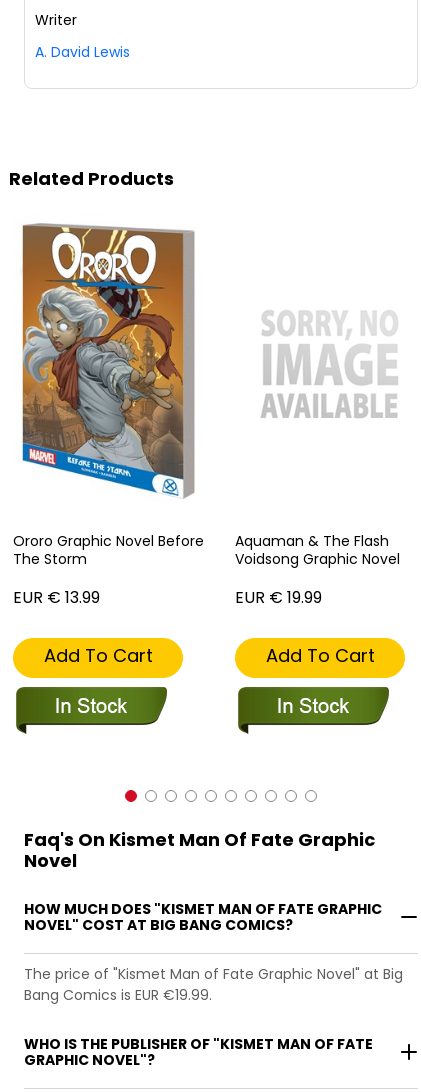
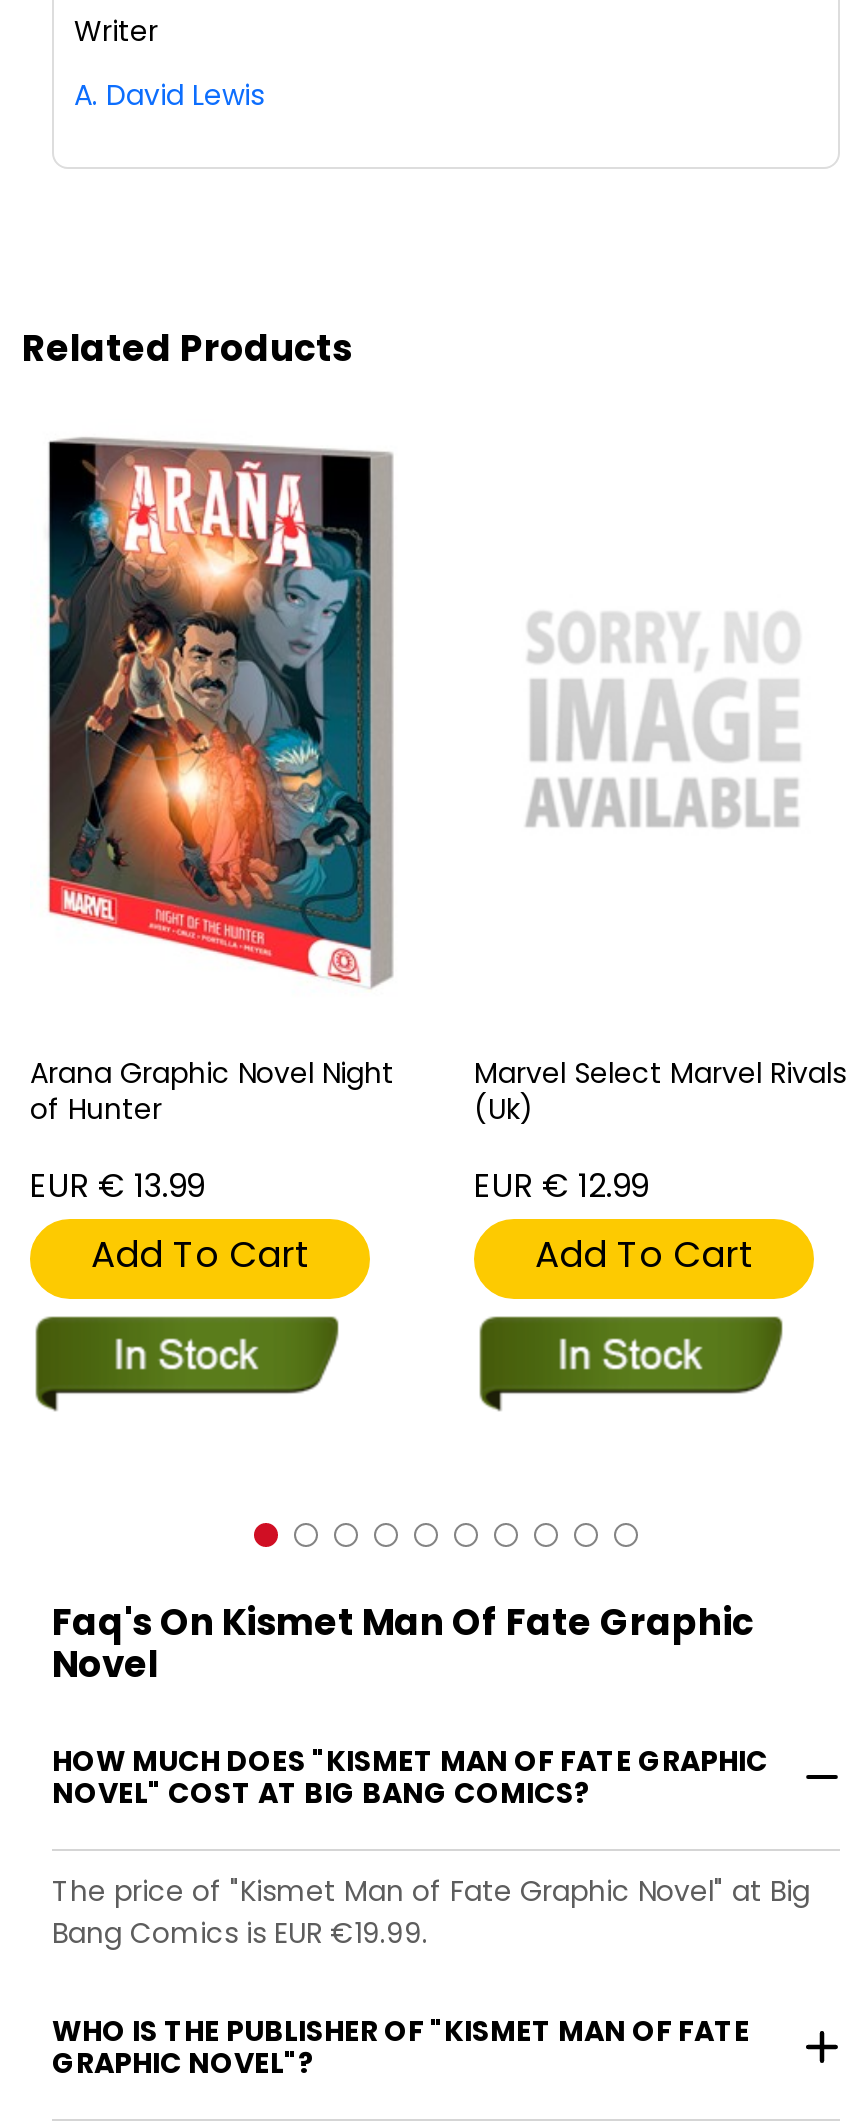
- [image]
- Ororo Graphic Novel Before
- The Storm
+ [image]
+ Arana Graphic Novel Night
+ of Hunter

- Aquaman & The Flash
- Voidsong Graphic Novel
+ Marvel Select Marvel Rivals
+ (Uk)

- EUR € 19.99
+ EUR € 12.99
